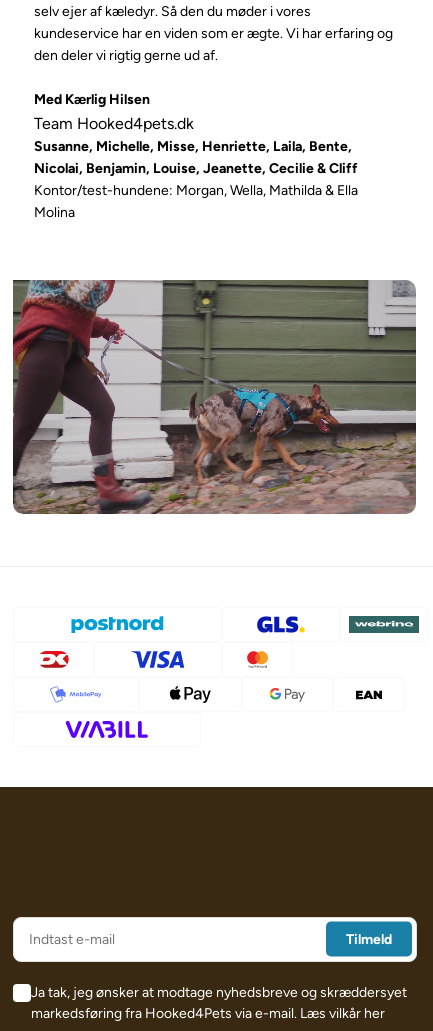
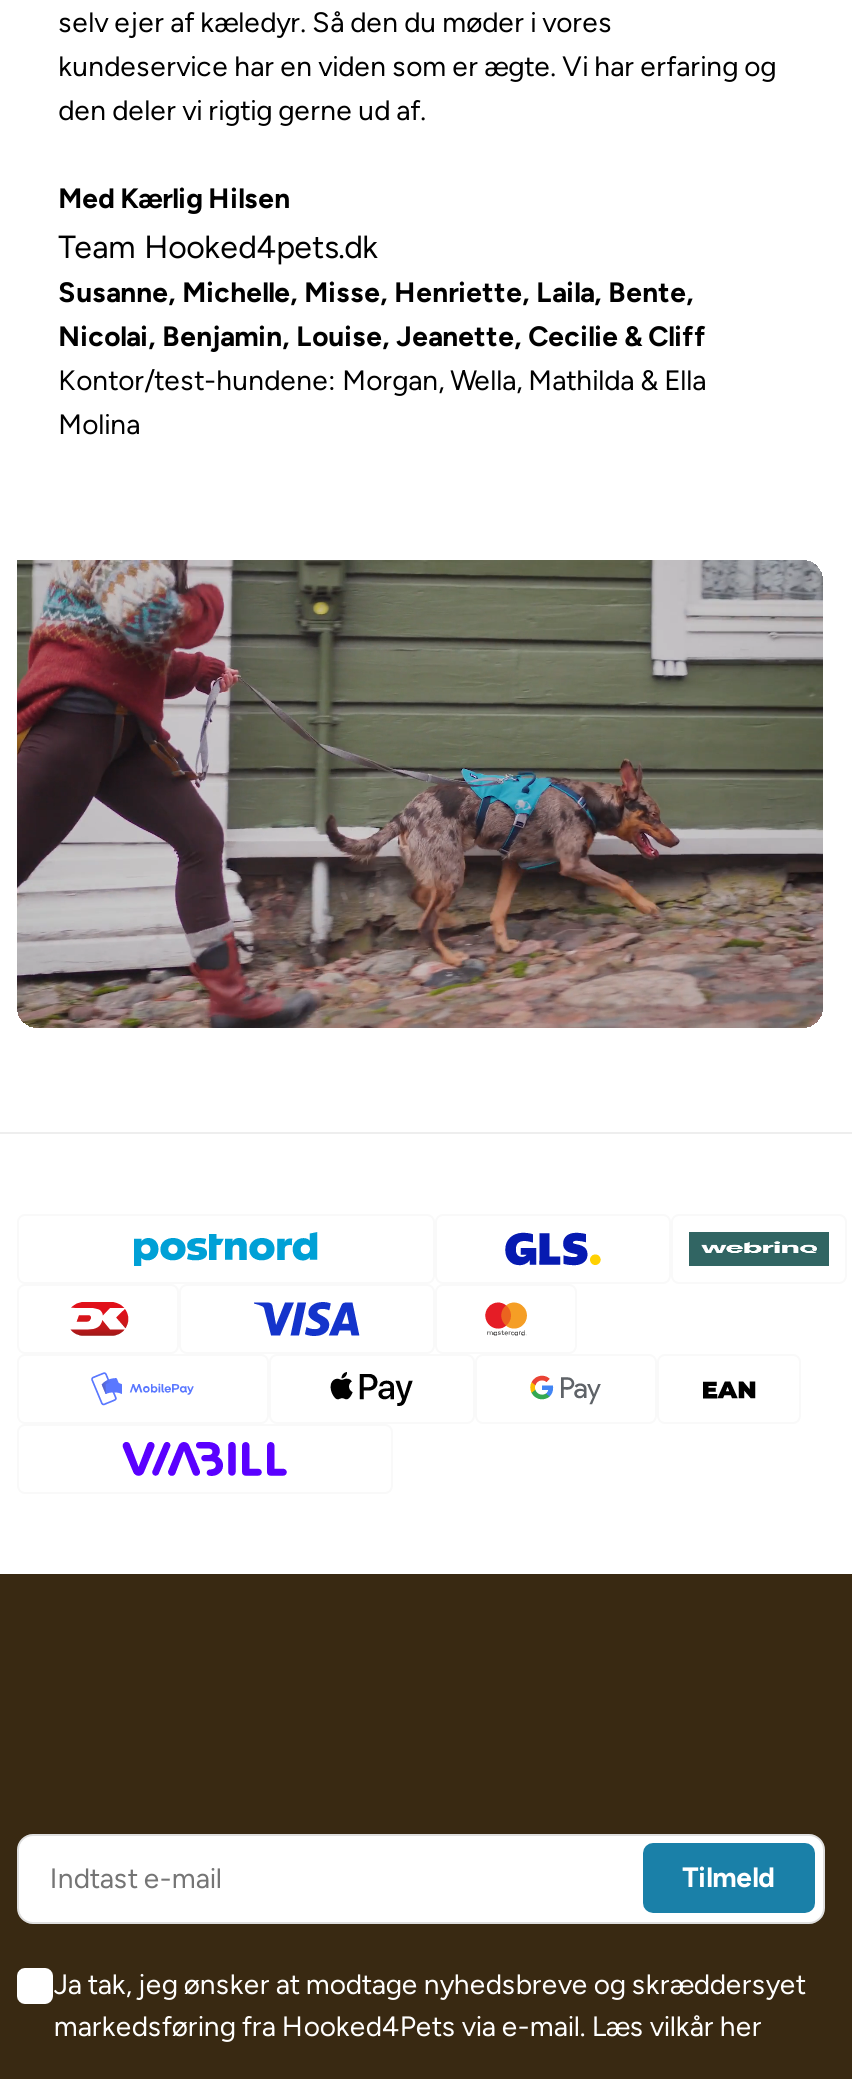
- [image]
+ [image]
